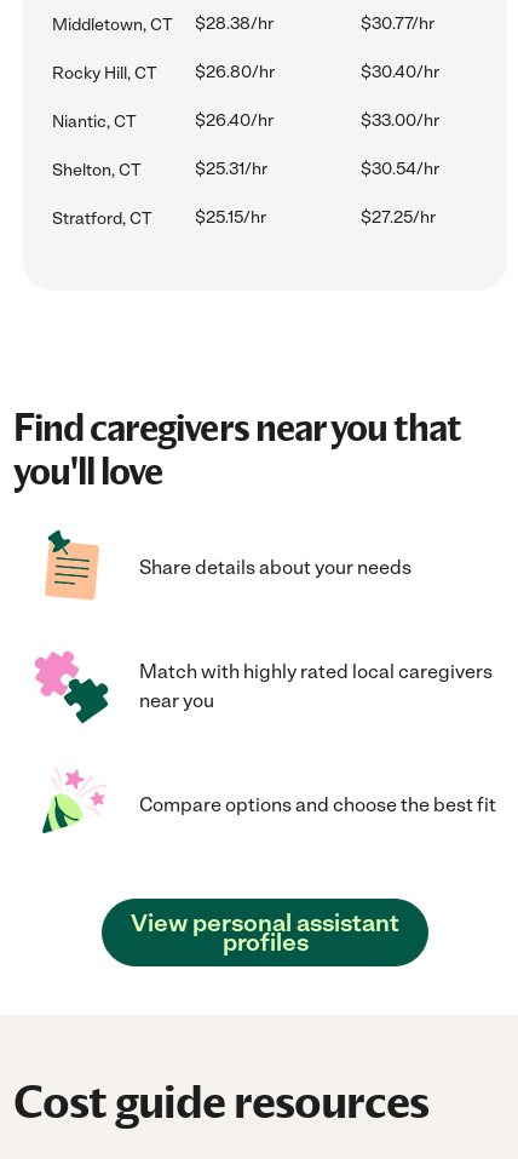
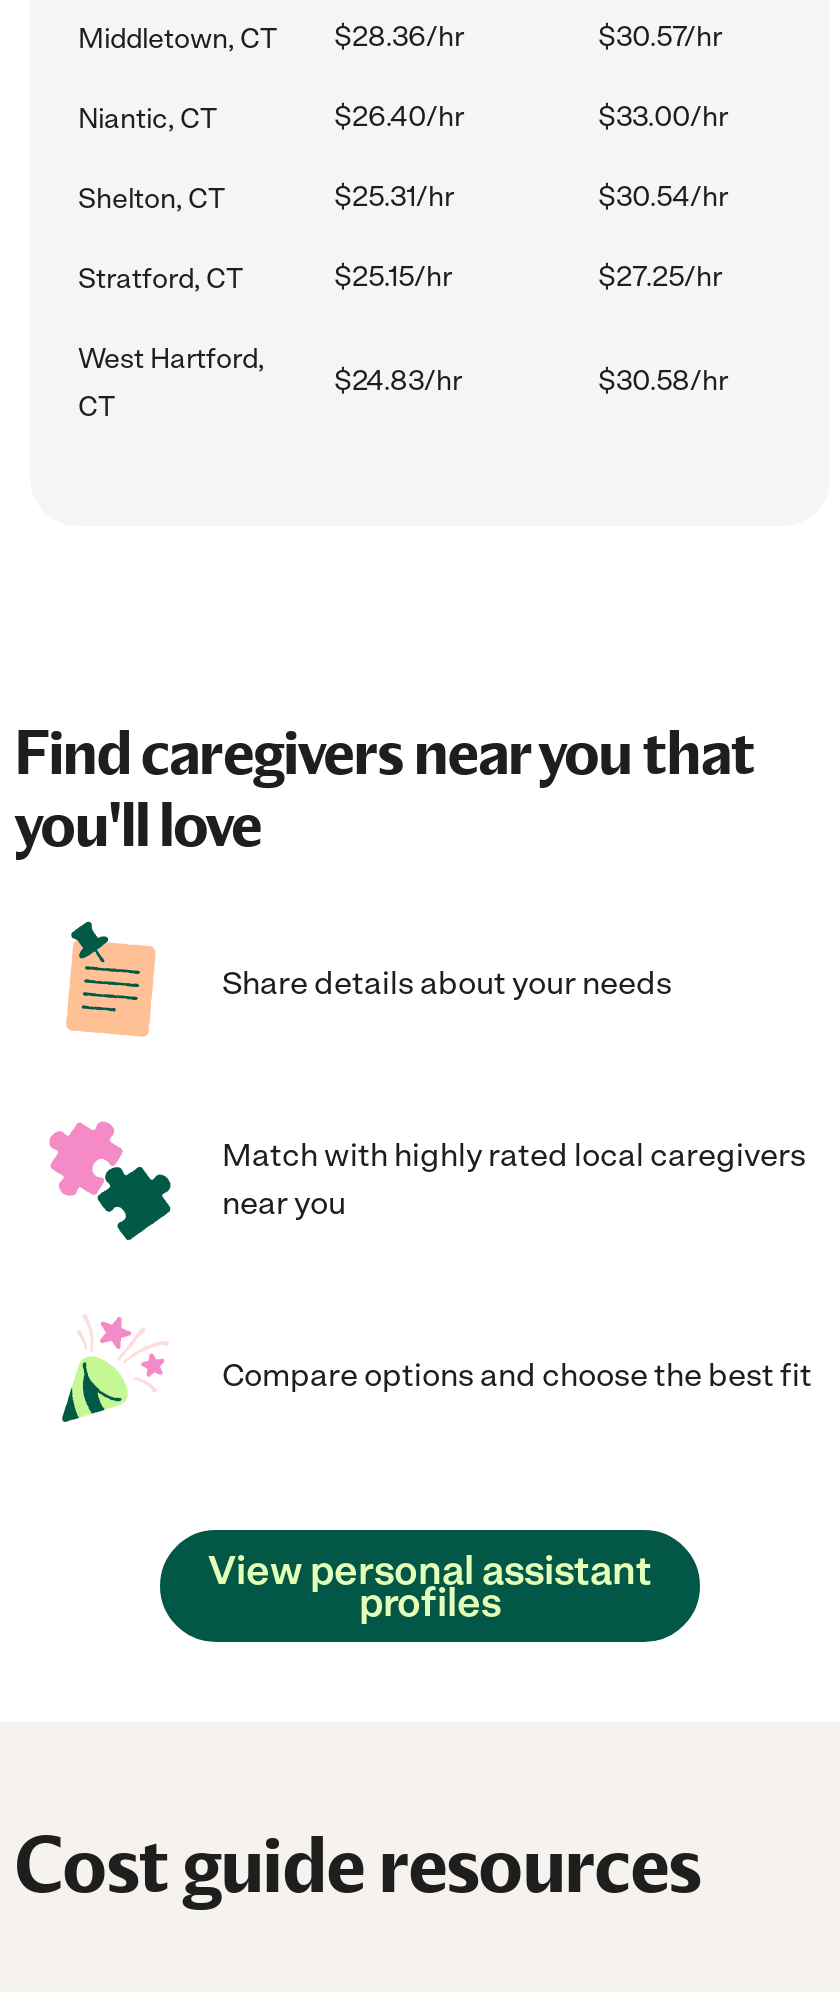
- $28.38/hr
- $30.77/hr
- Rocky Hill, CT
- $26.80/hr
- $30.40/hr
+ $28.36/hr
+ $30.57/hr

moved up: Niantic, CT | $26.40/hr | $33.00/hr | ... | $25.15/hr | $27.25/hr

+ West Hartford,
+ CT

+ $24.83/hr
+ $30.58/hr
